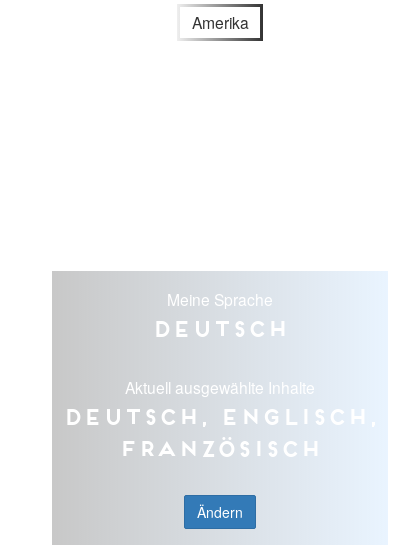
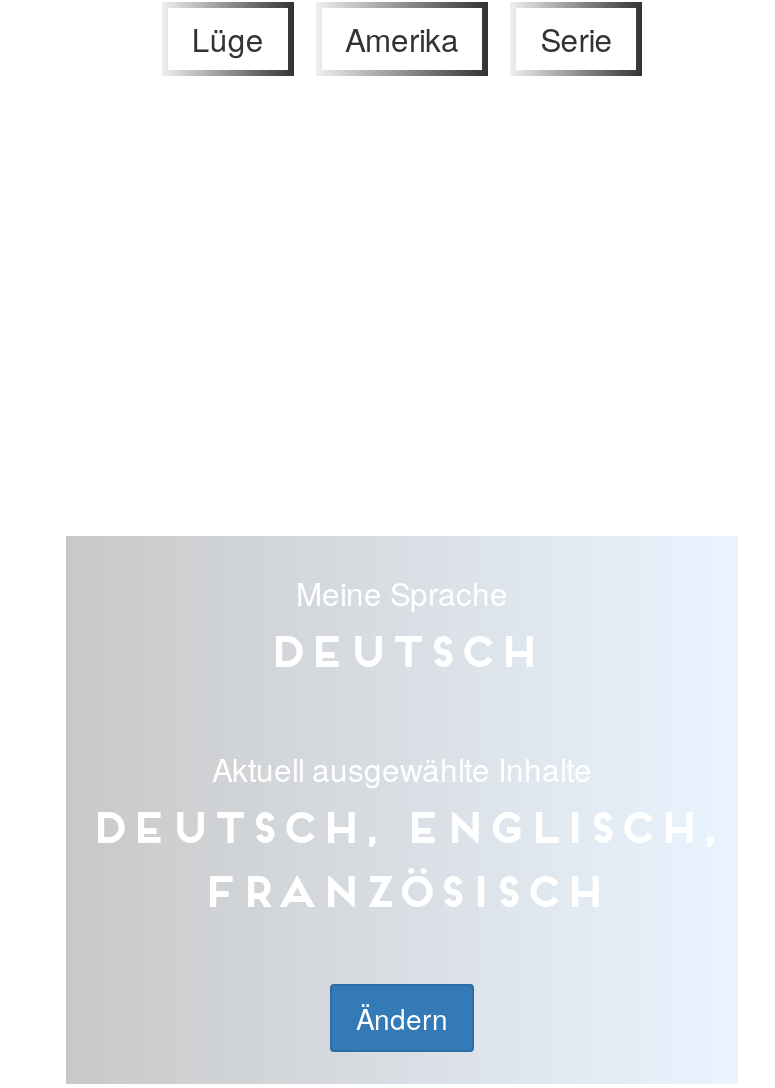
+ Lüge

+ Serie
